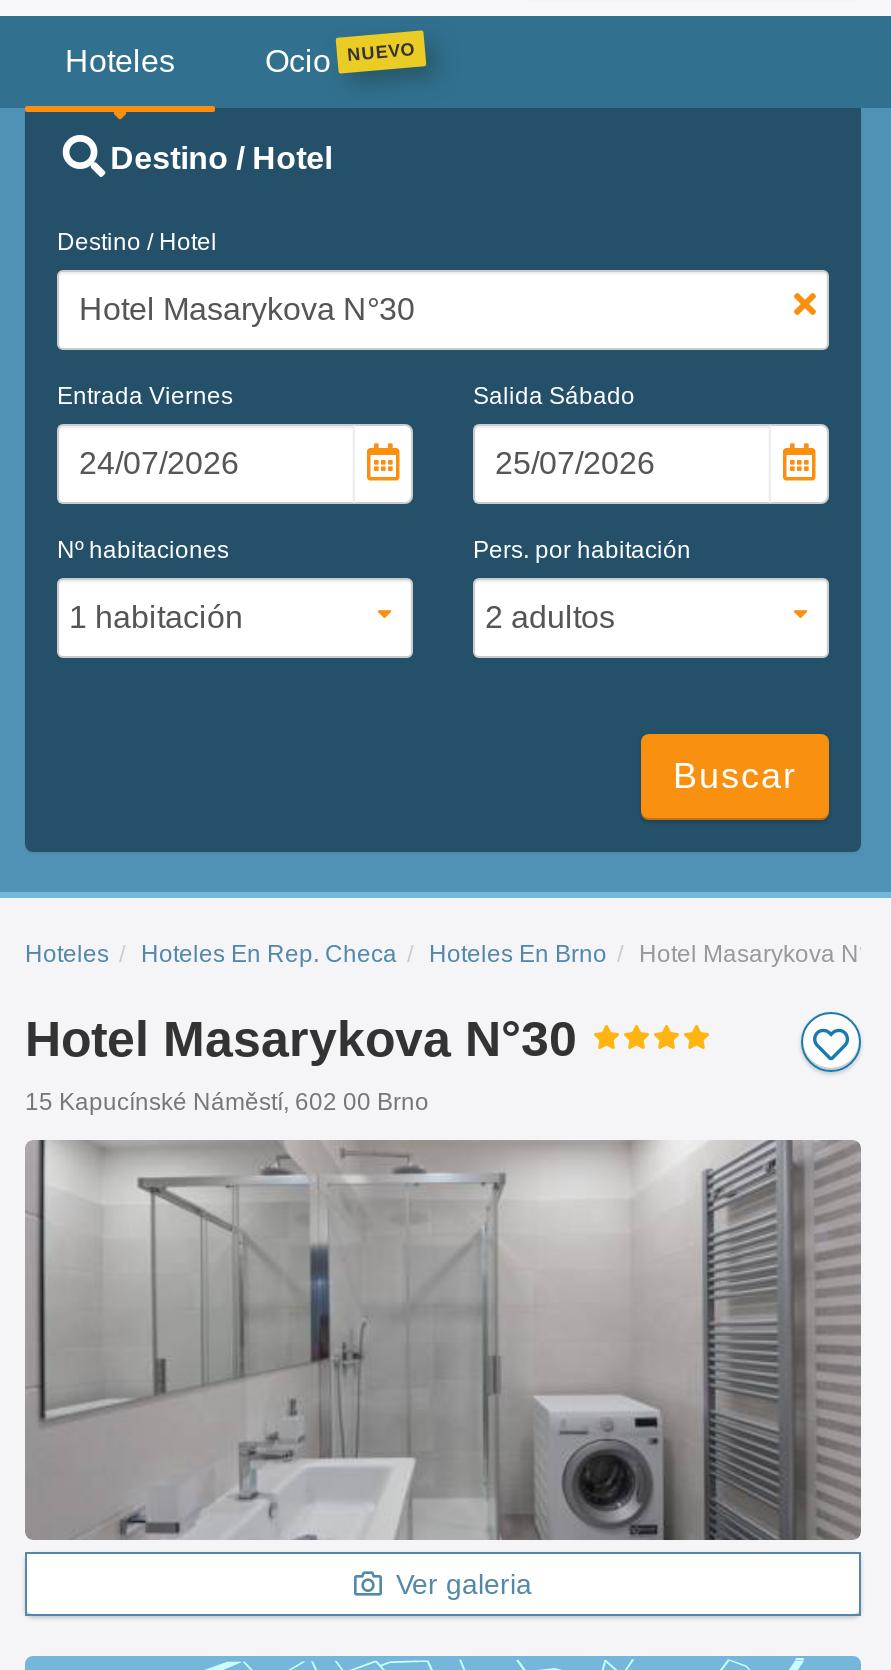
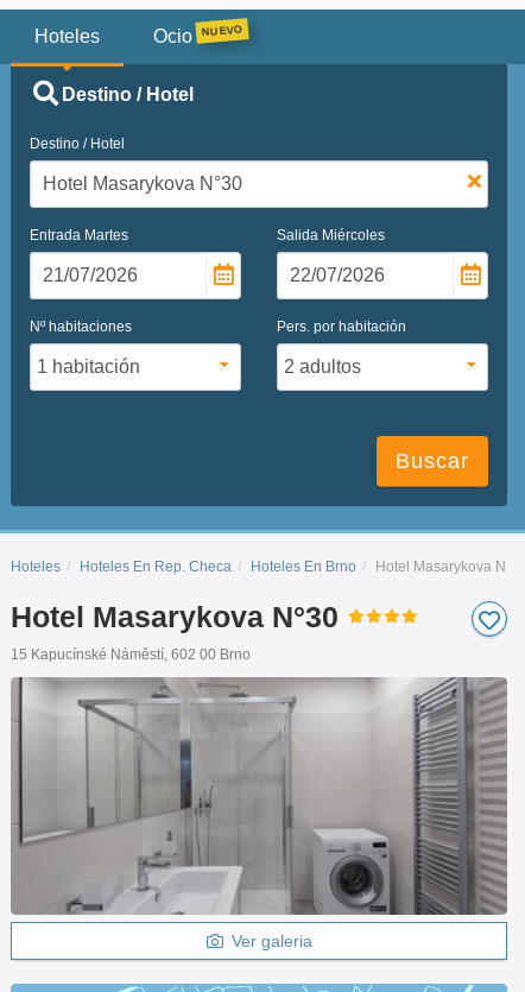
- Entrada Viernes
+ Entrada Martes

- Salida Sábado
+ Salida Miércoles
